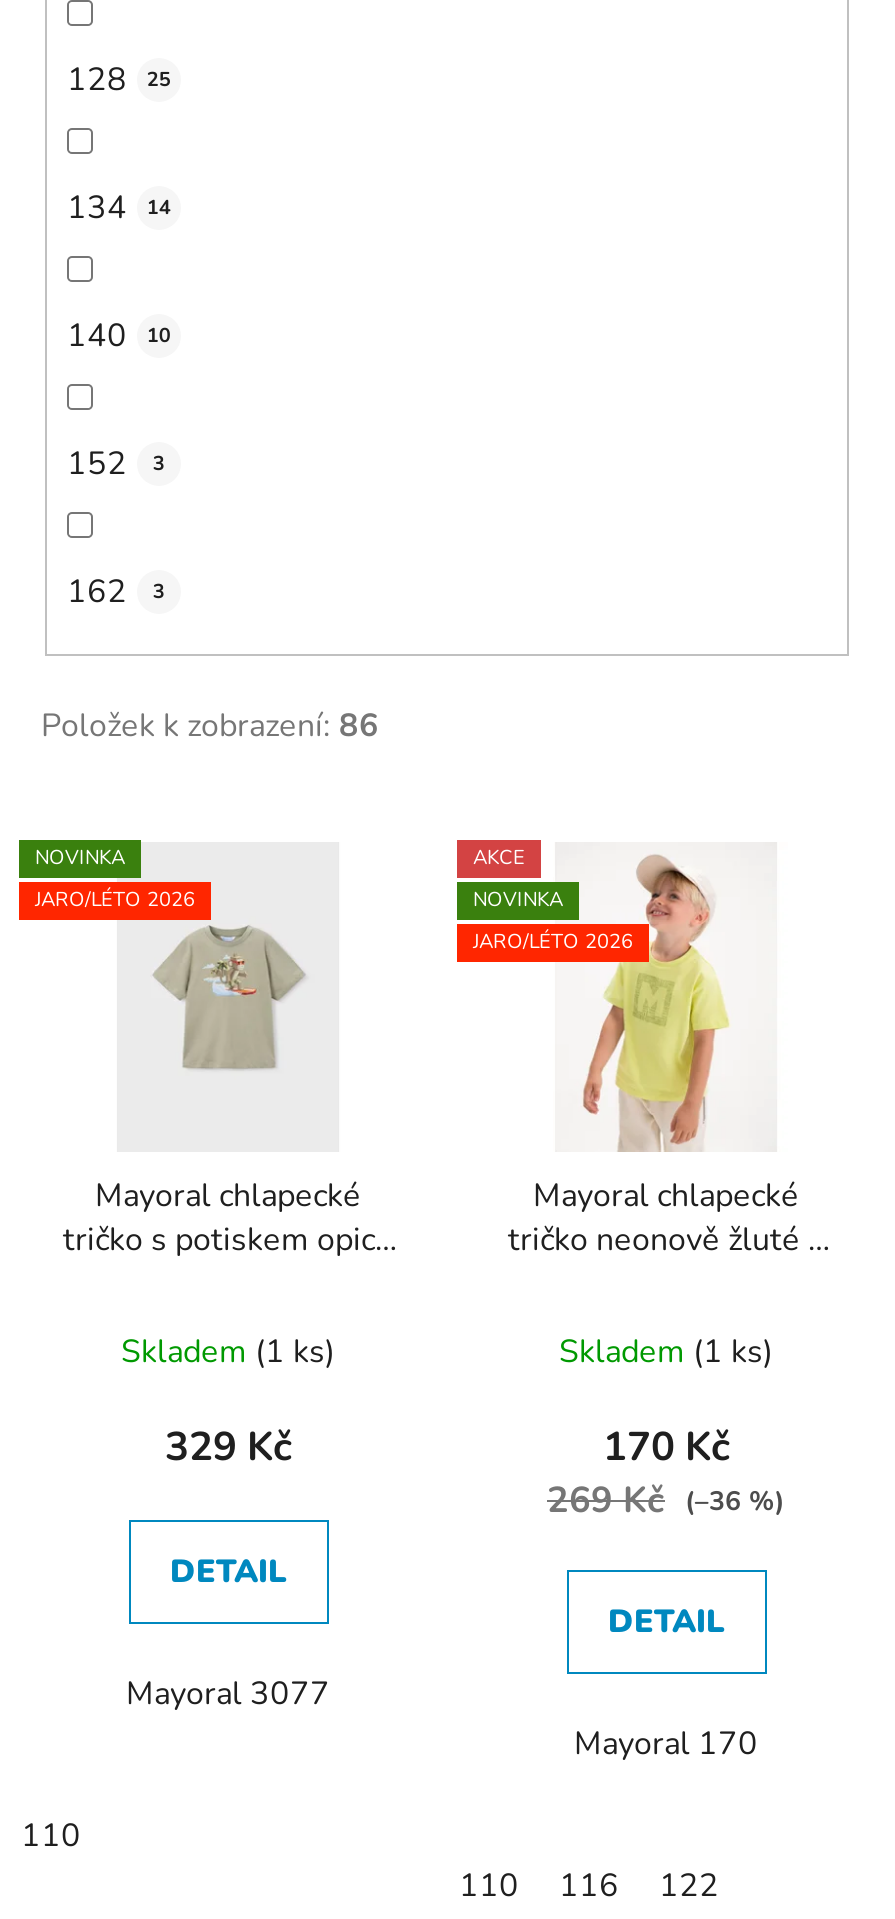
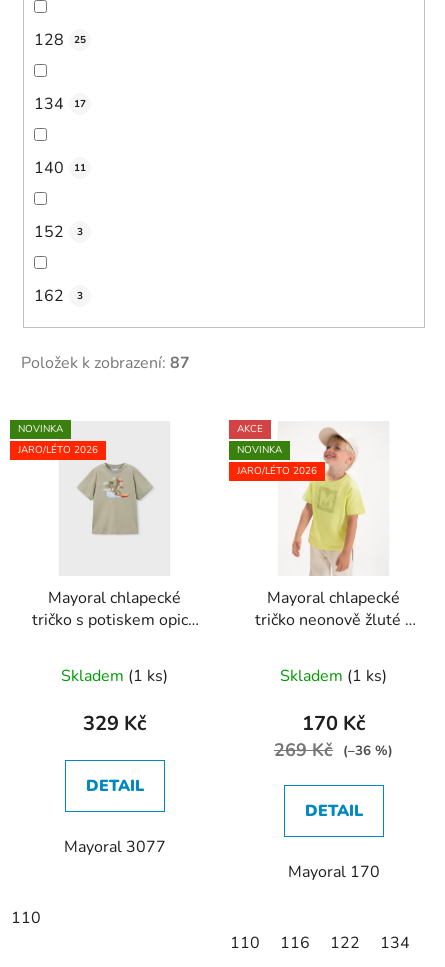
- 134 14
+ 134 17

- 140 10
+ 140 11

- Položek k zobrazení: 86
+ Položek k zobrazení: 87

+ 134
